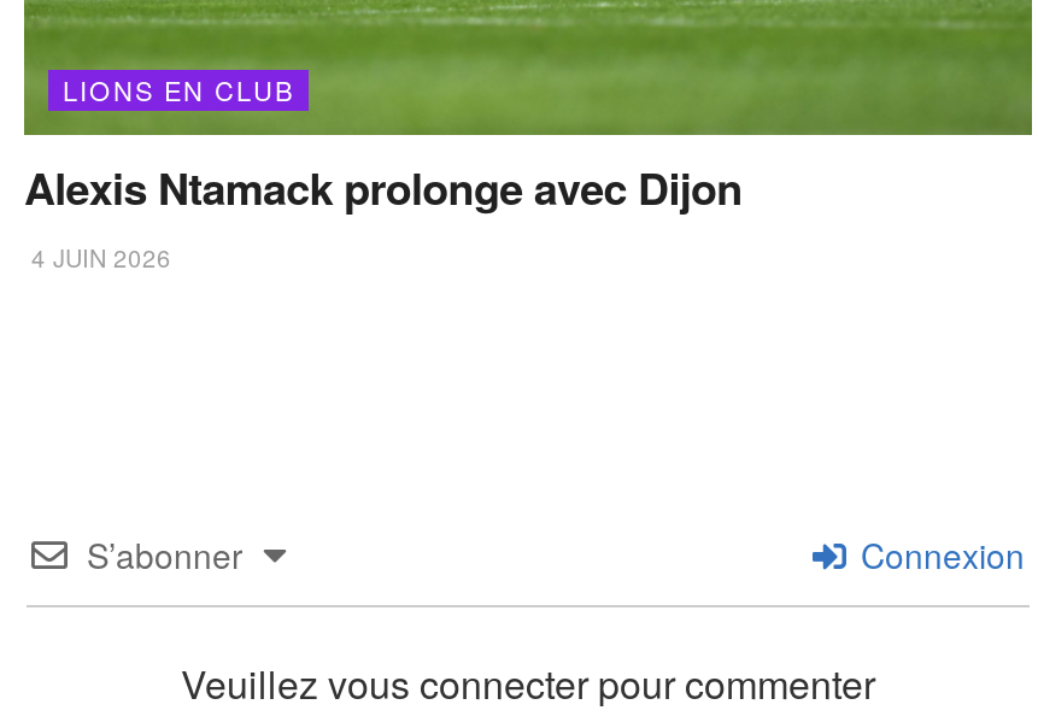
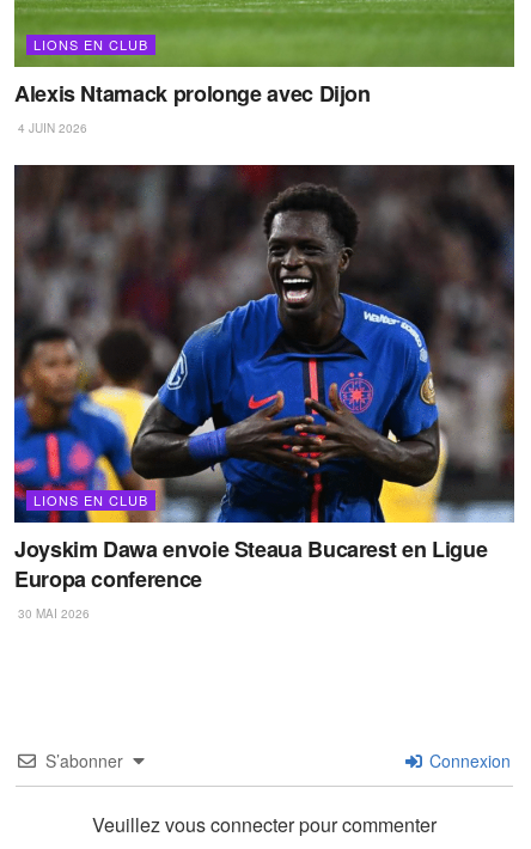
+ [image]
+ LIONS EN CLUB
+ Joyskim Dawa envoie Steaua Bucarest en Ligue
+ Europa conference
+ 30 MAI 2026
